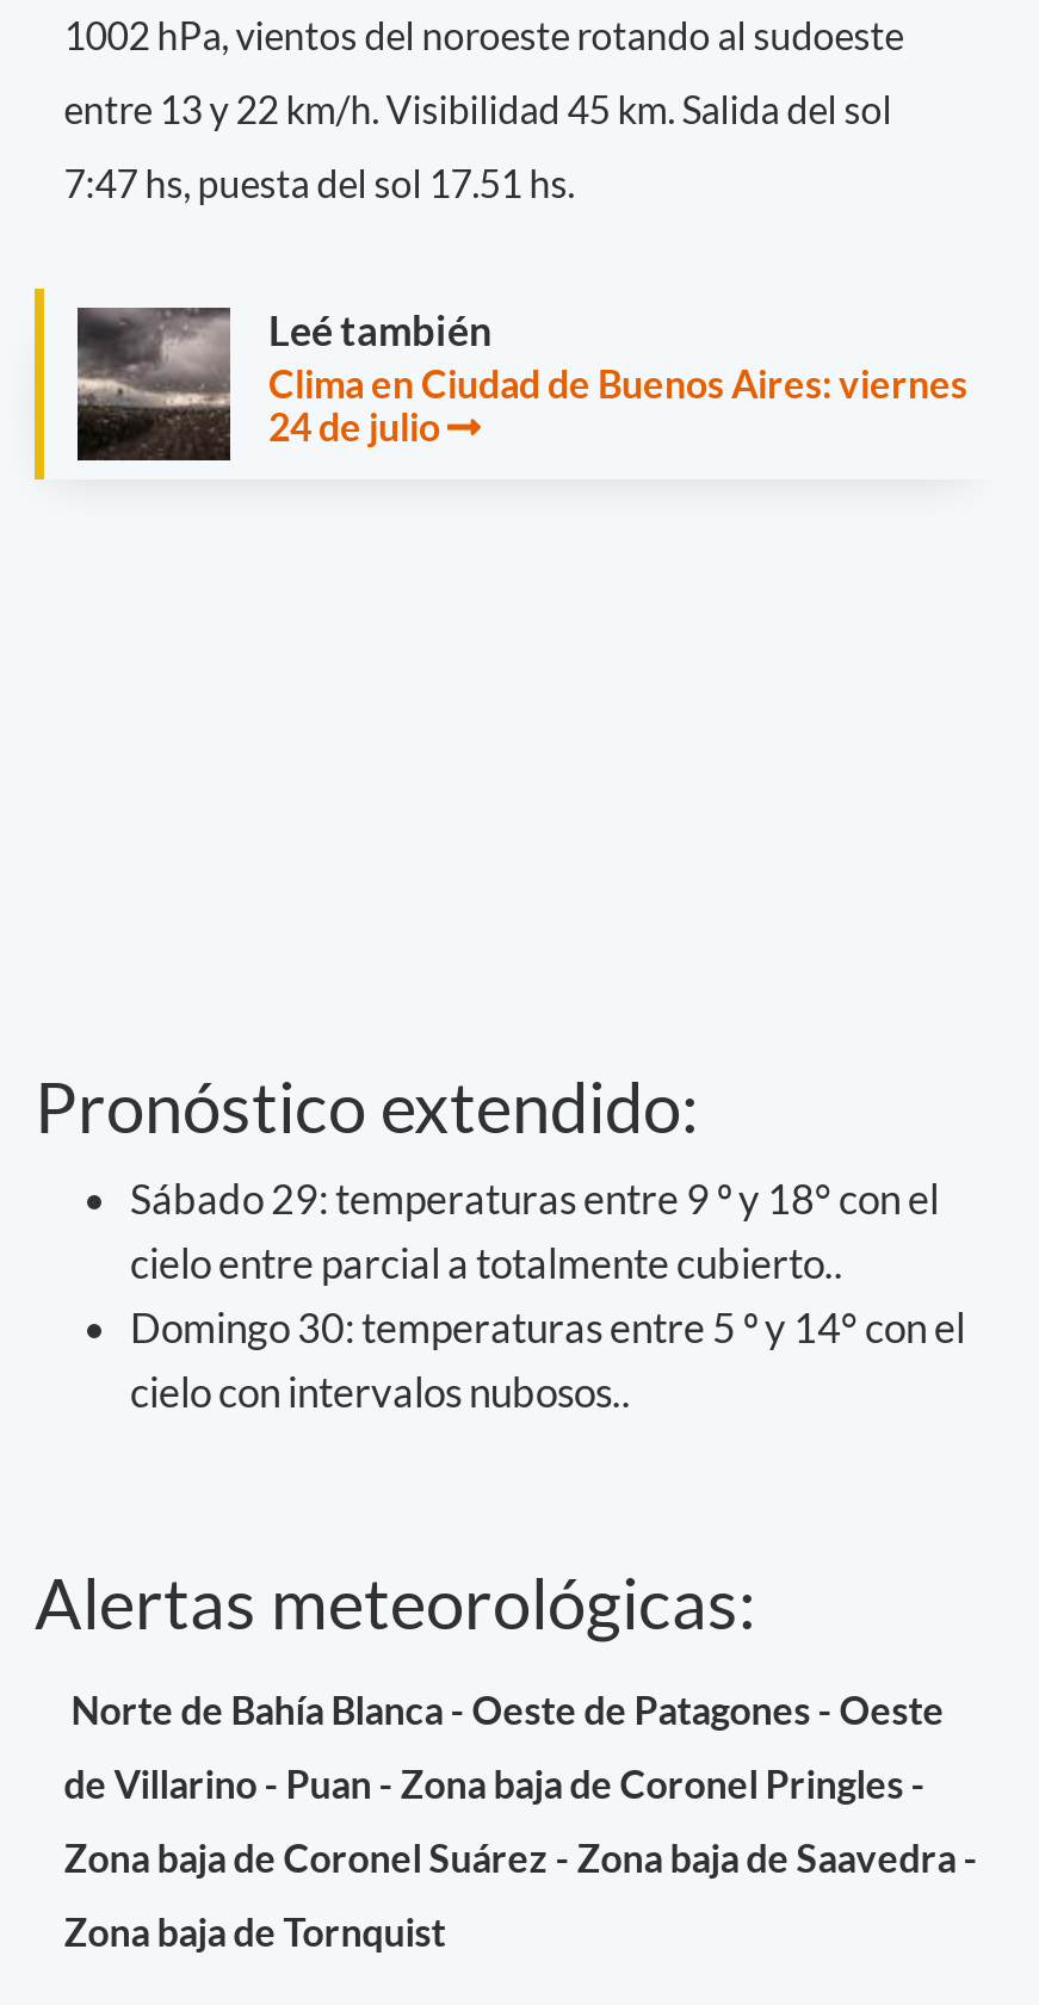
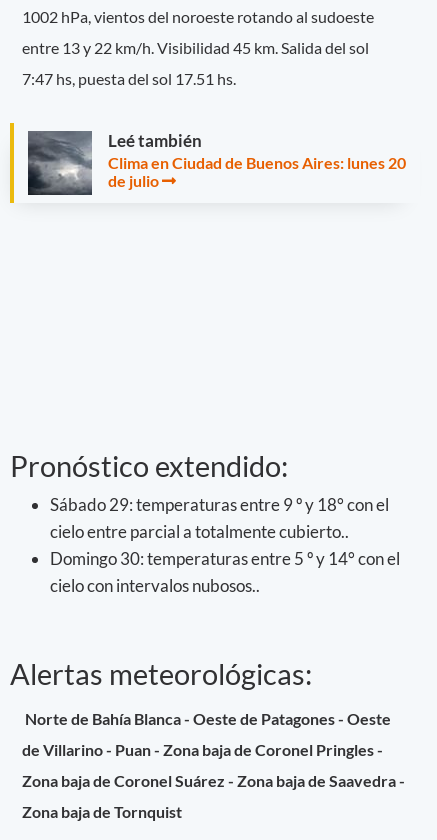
- [image]
- Clima en Ciudad de Buenos Aires: viernes
- 24 de julio
+ [image]
+ Clima en Ciudad de Buenos Aires: lunes 20
+ de julio
